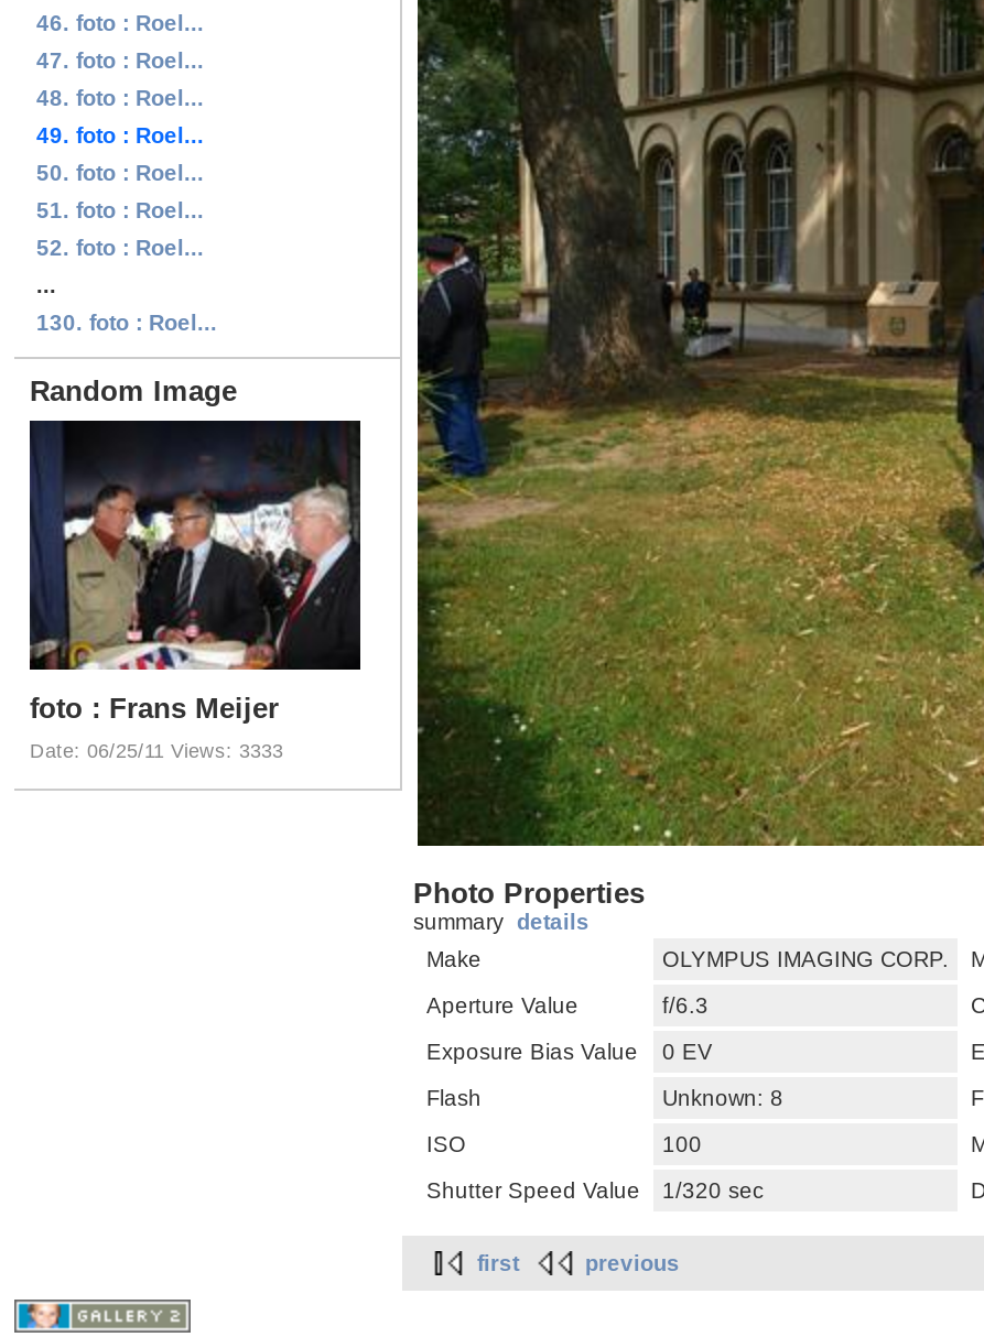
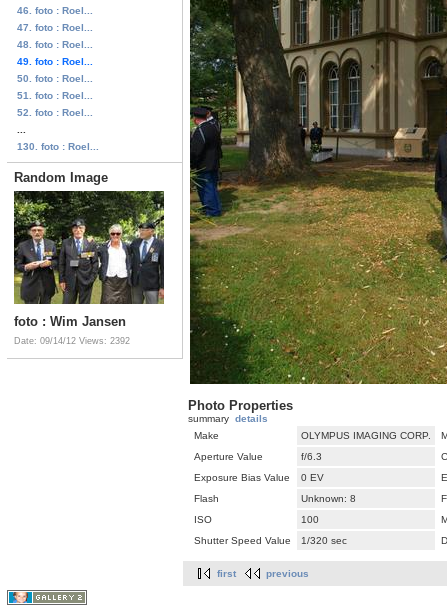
- [image]
- foto : Frans Meijer
+ [image]
+ foto : Wim Jansen

- Date: 06/25/11 Views: 3333
+ Date: 09/14/12 Views: 2392
